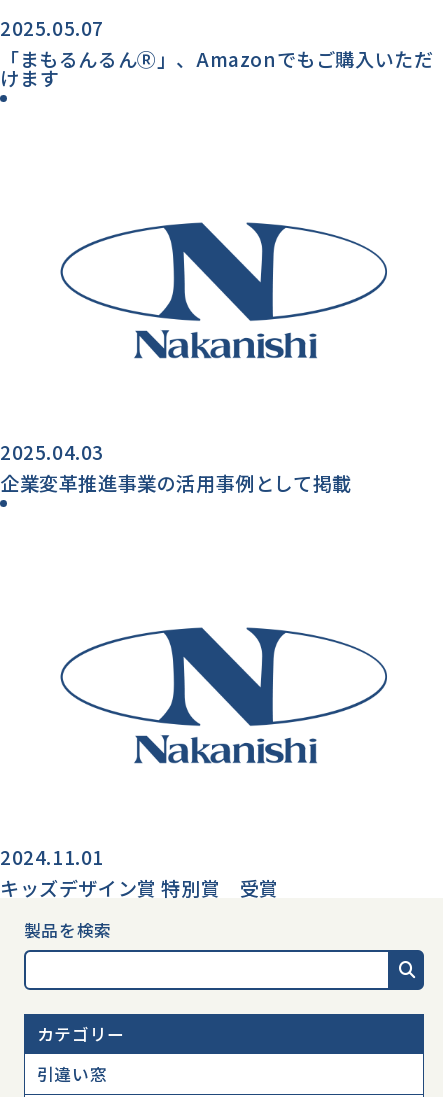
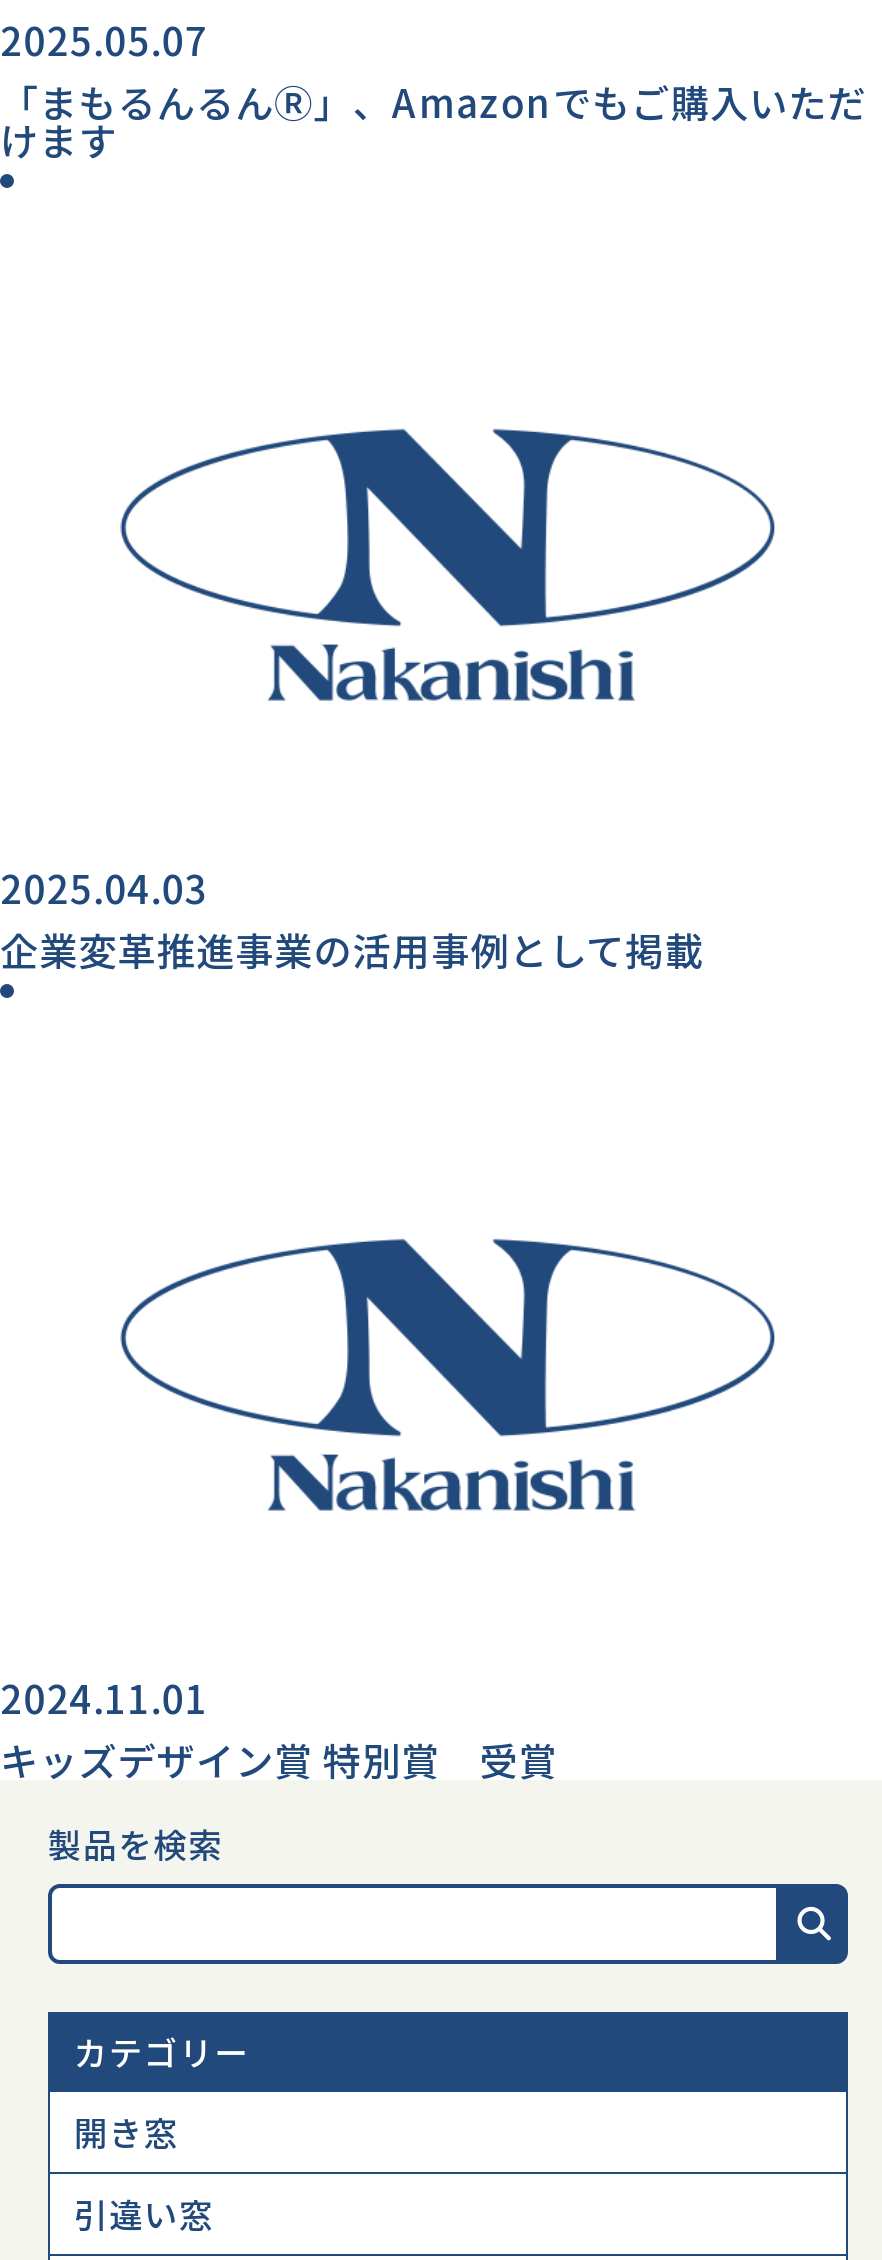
+ 開き窓
